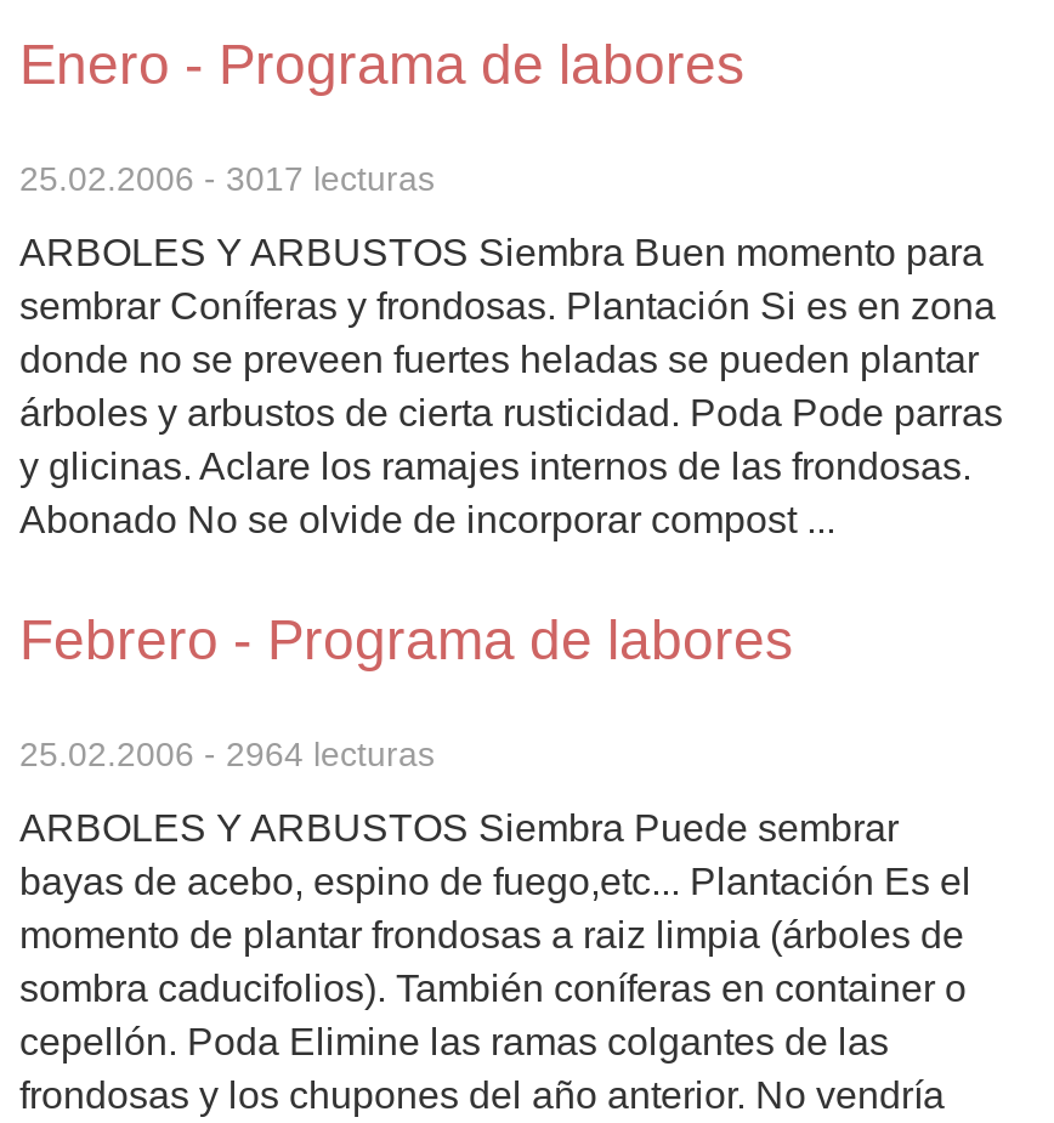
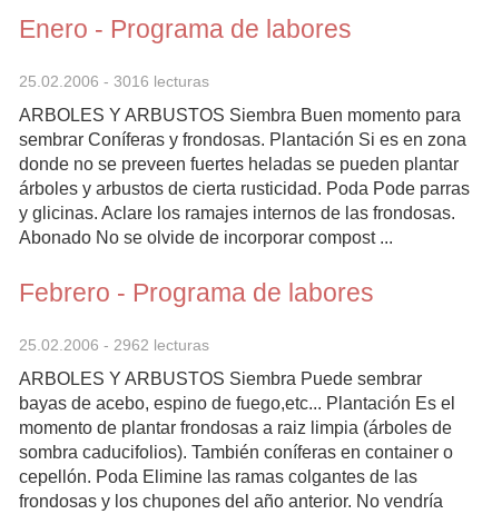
- 25.02.2006 - 3017 lecturas
+ 25.02.2006 - 3016 lecturas

- 25.02.2006 - 2964 lecturas
+ 25.02.2006 - 2962 lecturas
